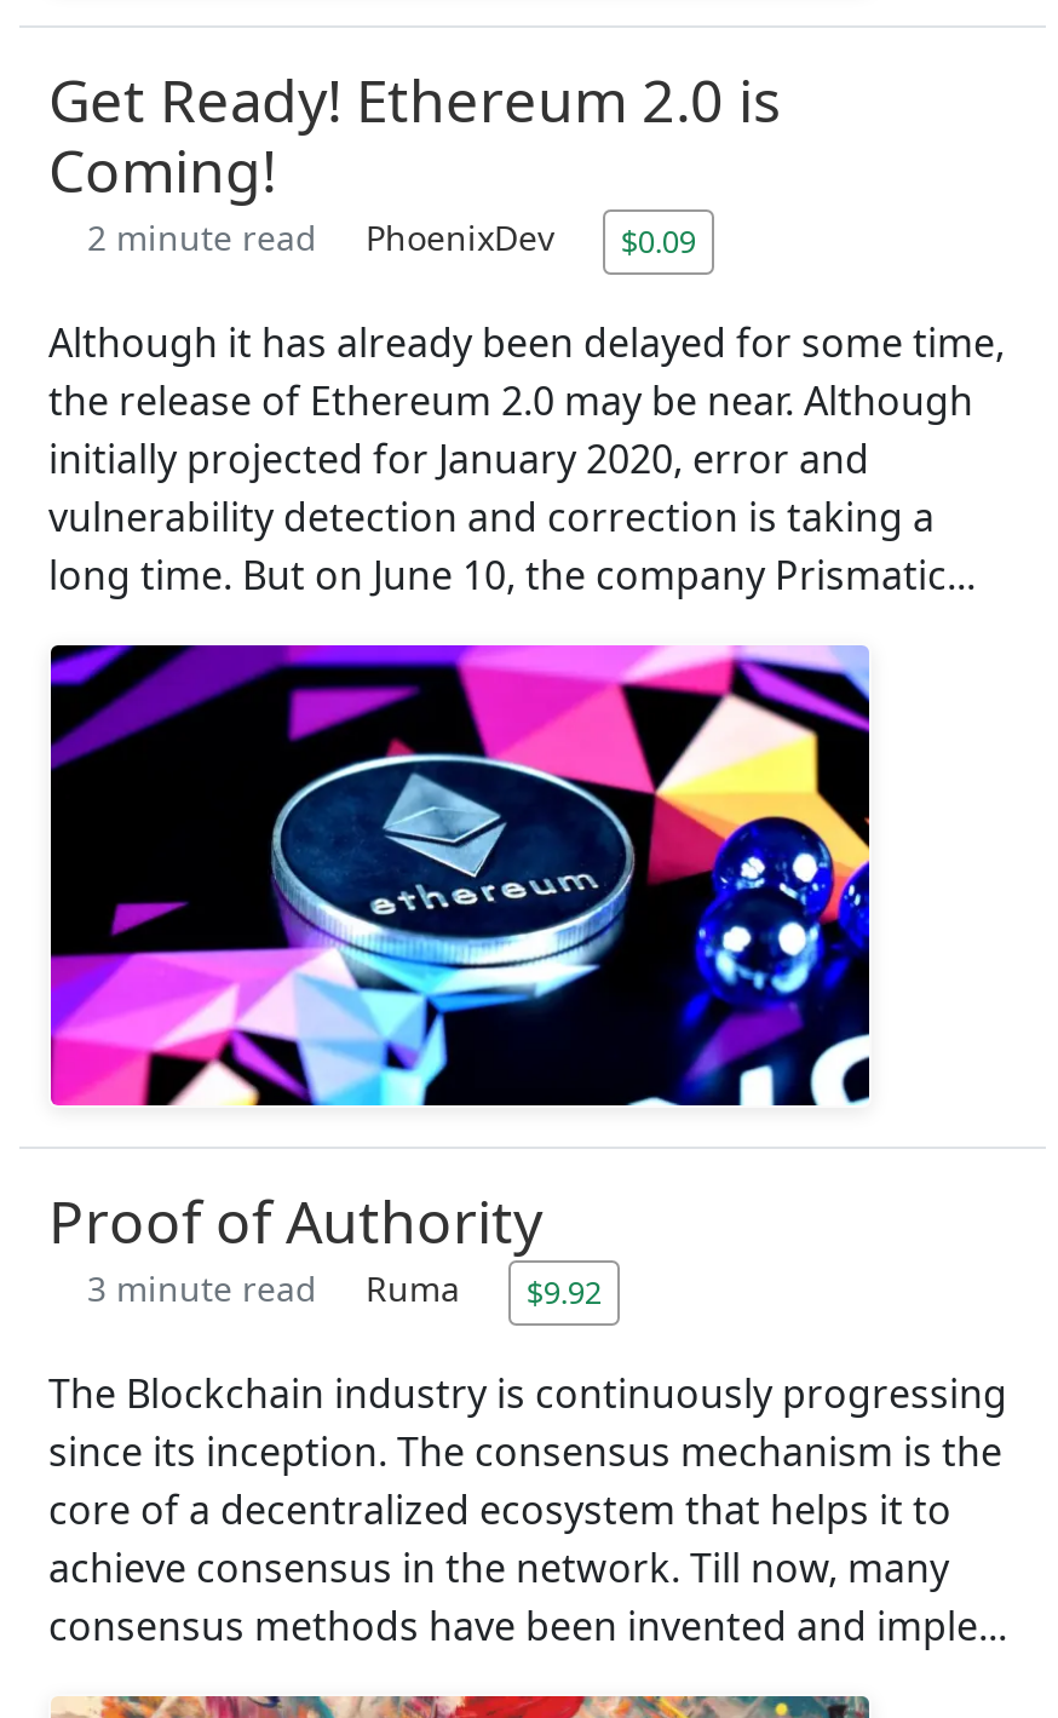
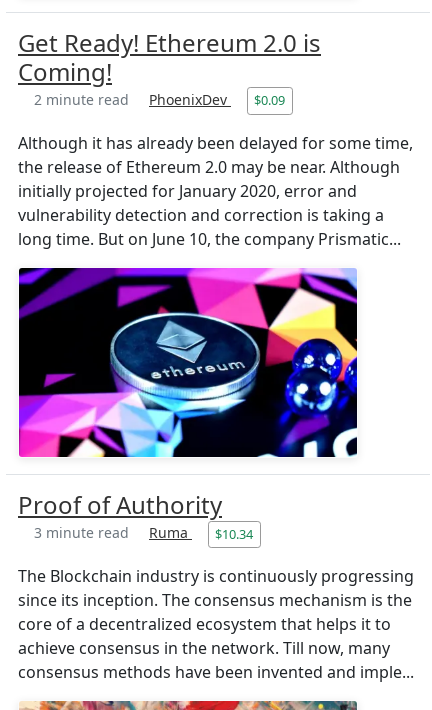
- 3 minute read Ruma $9.92
+ 3 minute read Ruma $10.34
